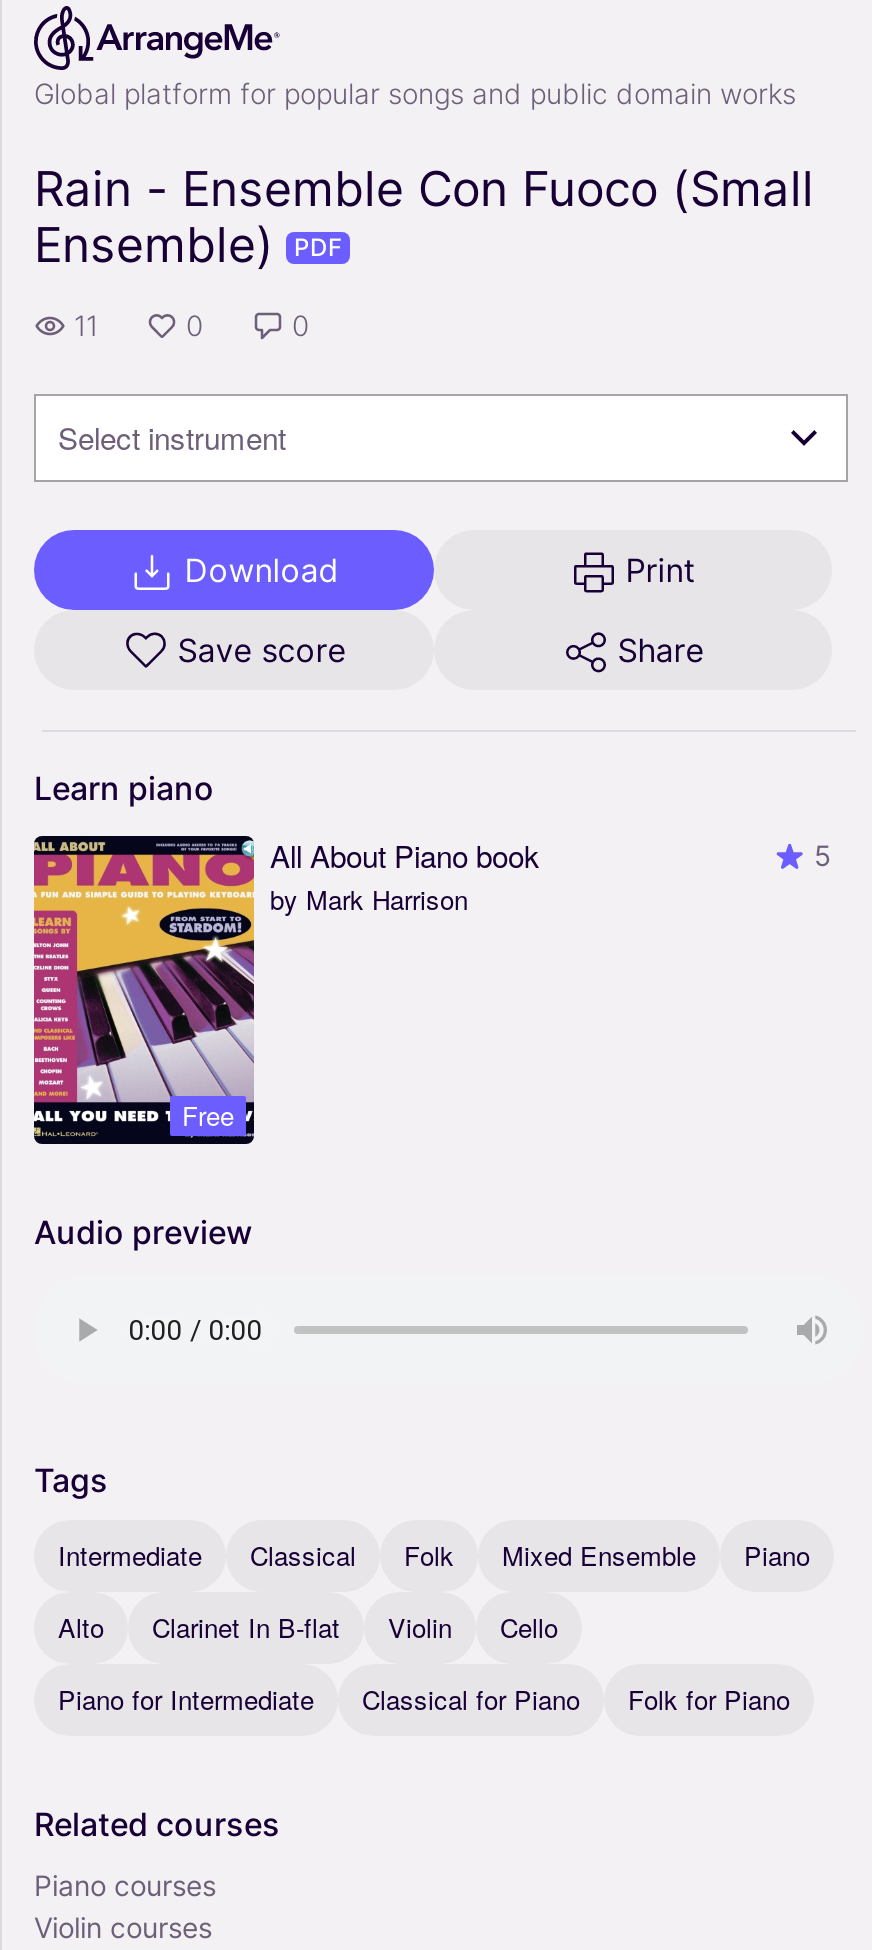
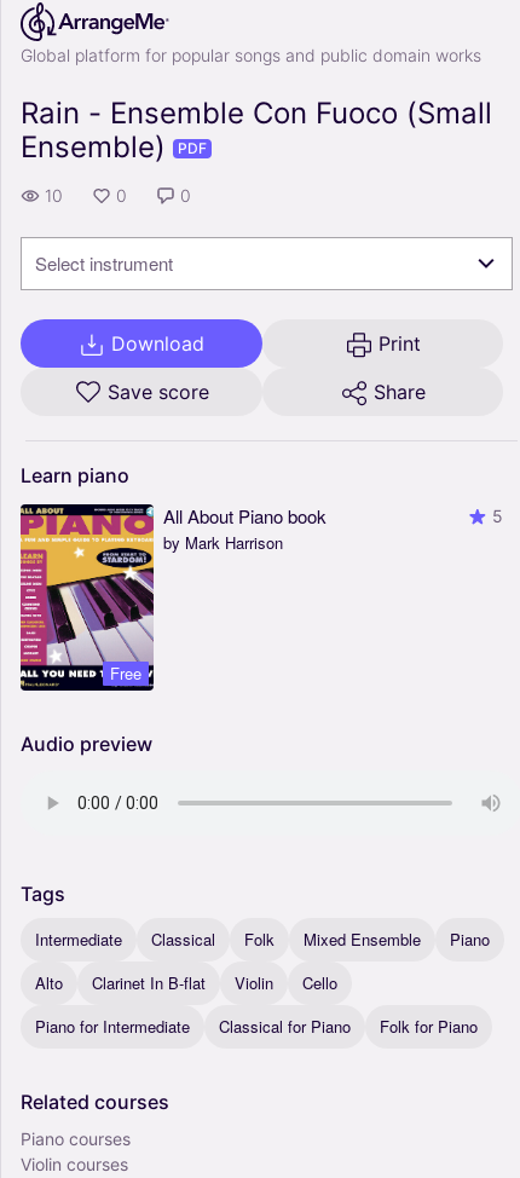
- 11
+ 10
